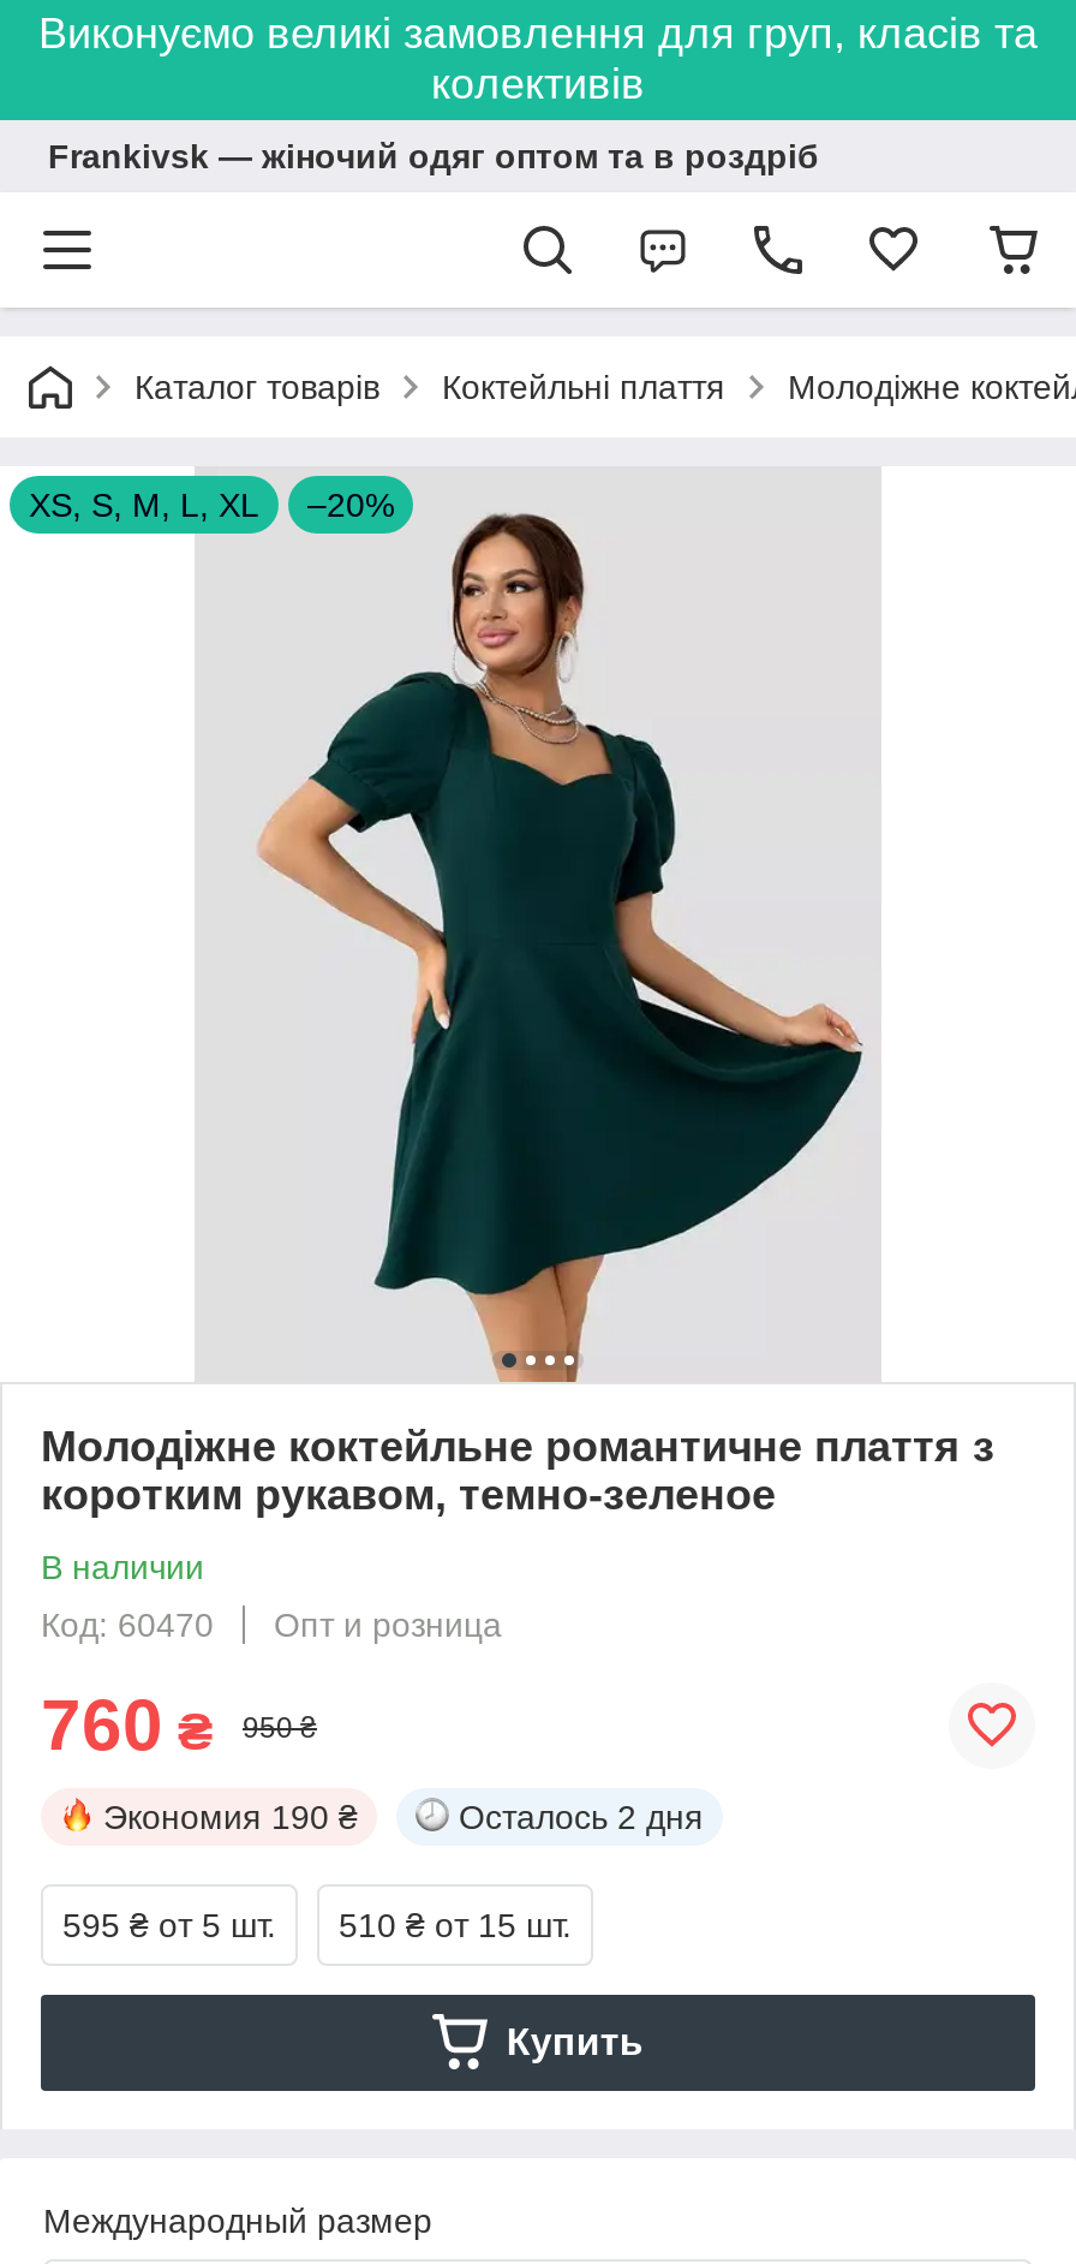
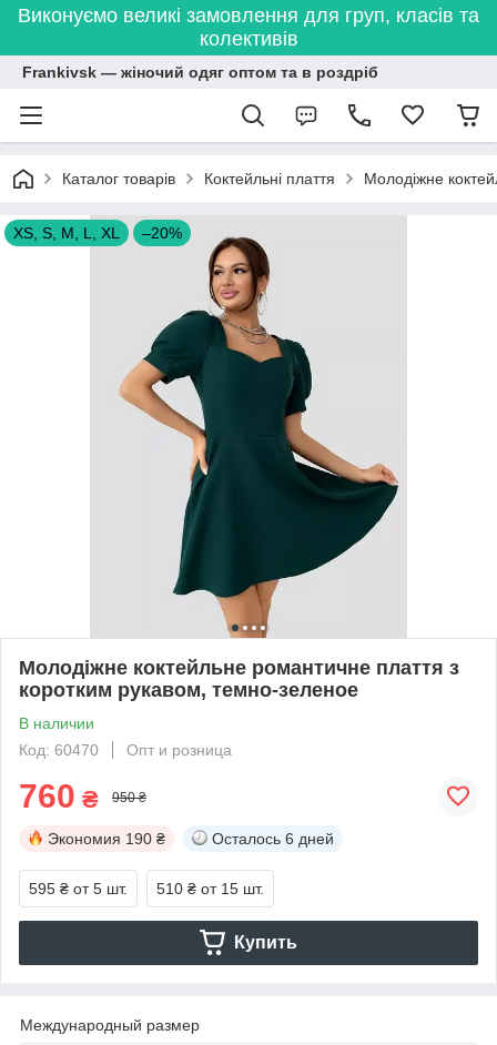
- Осталось 2 дня
+ Осталось 6 дней
